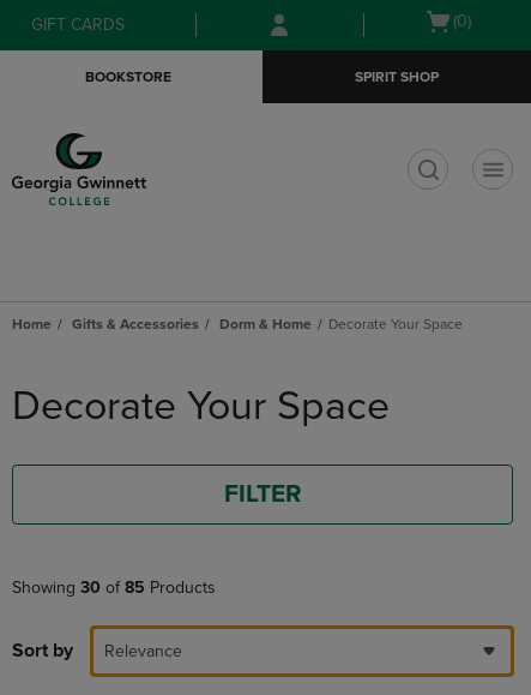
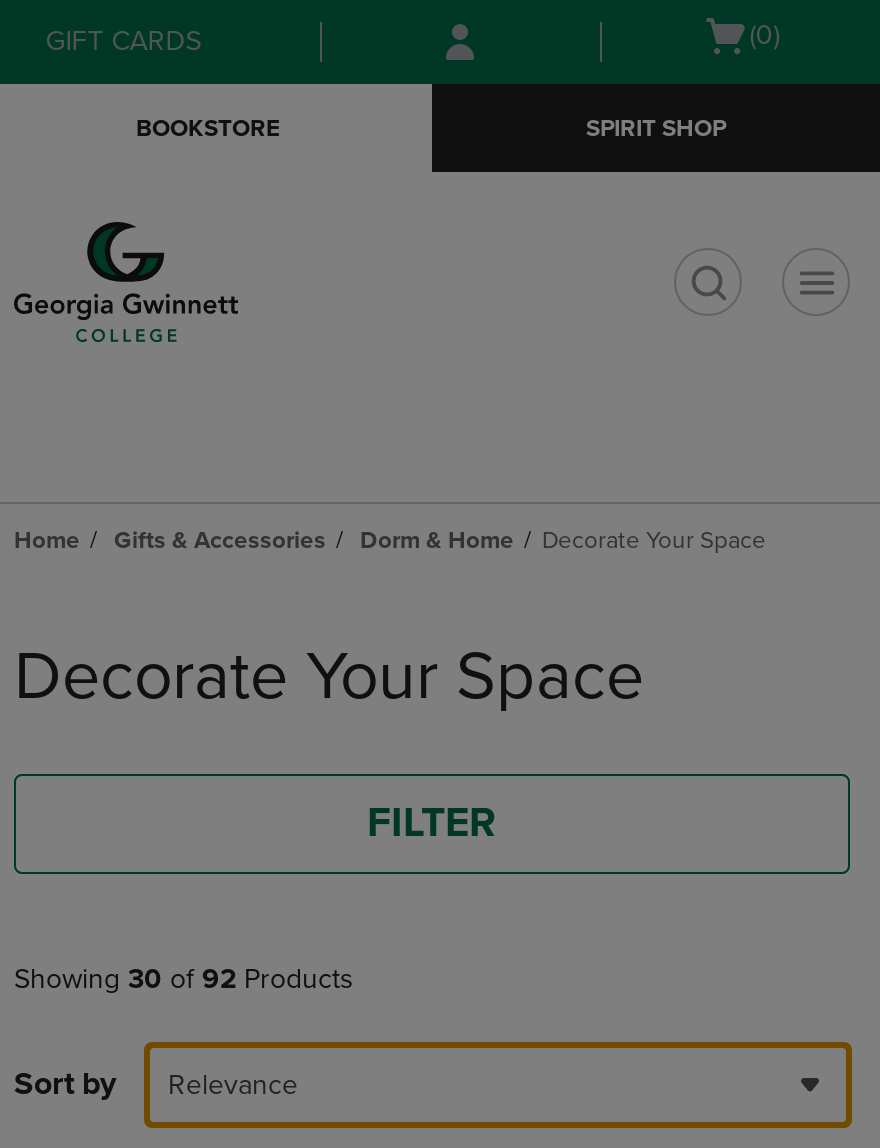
- Showing 30 of 85 Products
+ Showing 30 of 92 Products
